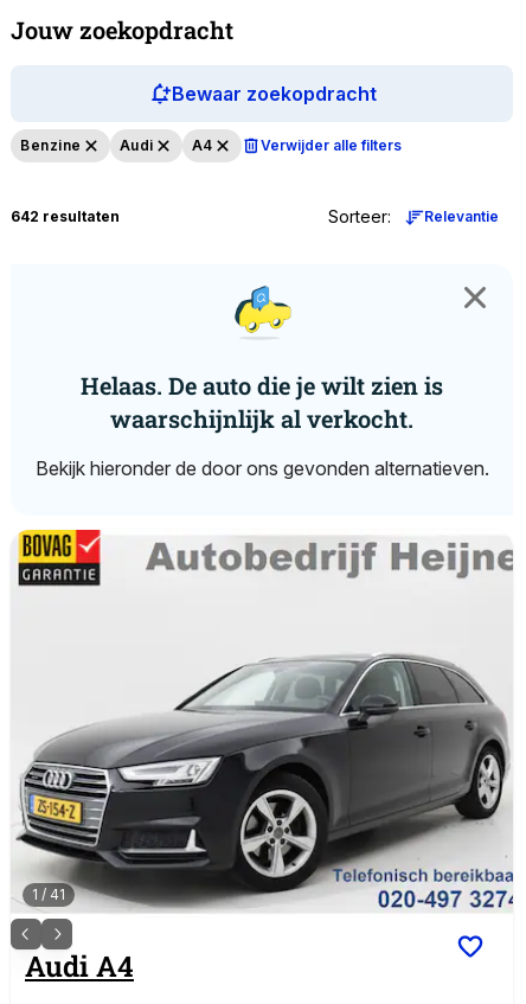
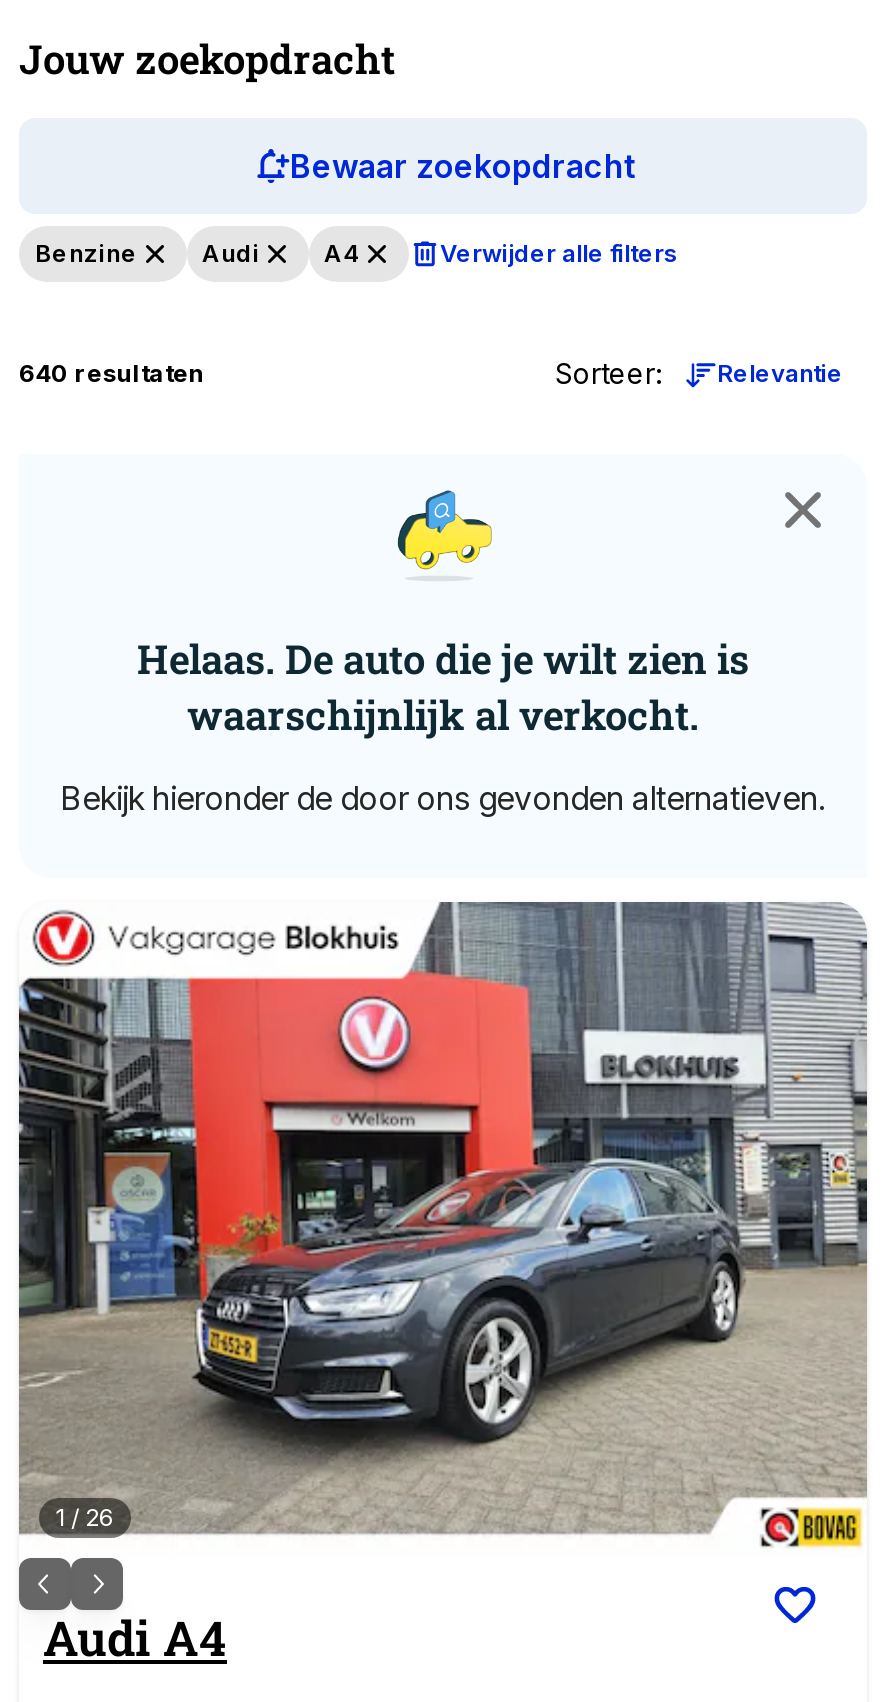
- 642 resultaten
+ 640 resultaten

- [image]
- 1 / 41
+ [image]
+ 1 / 26
